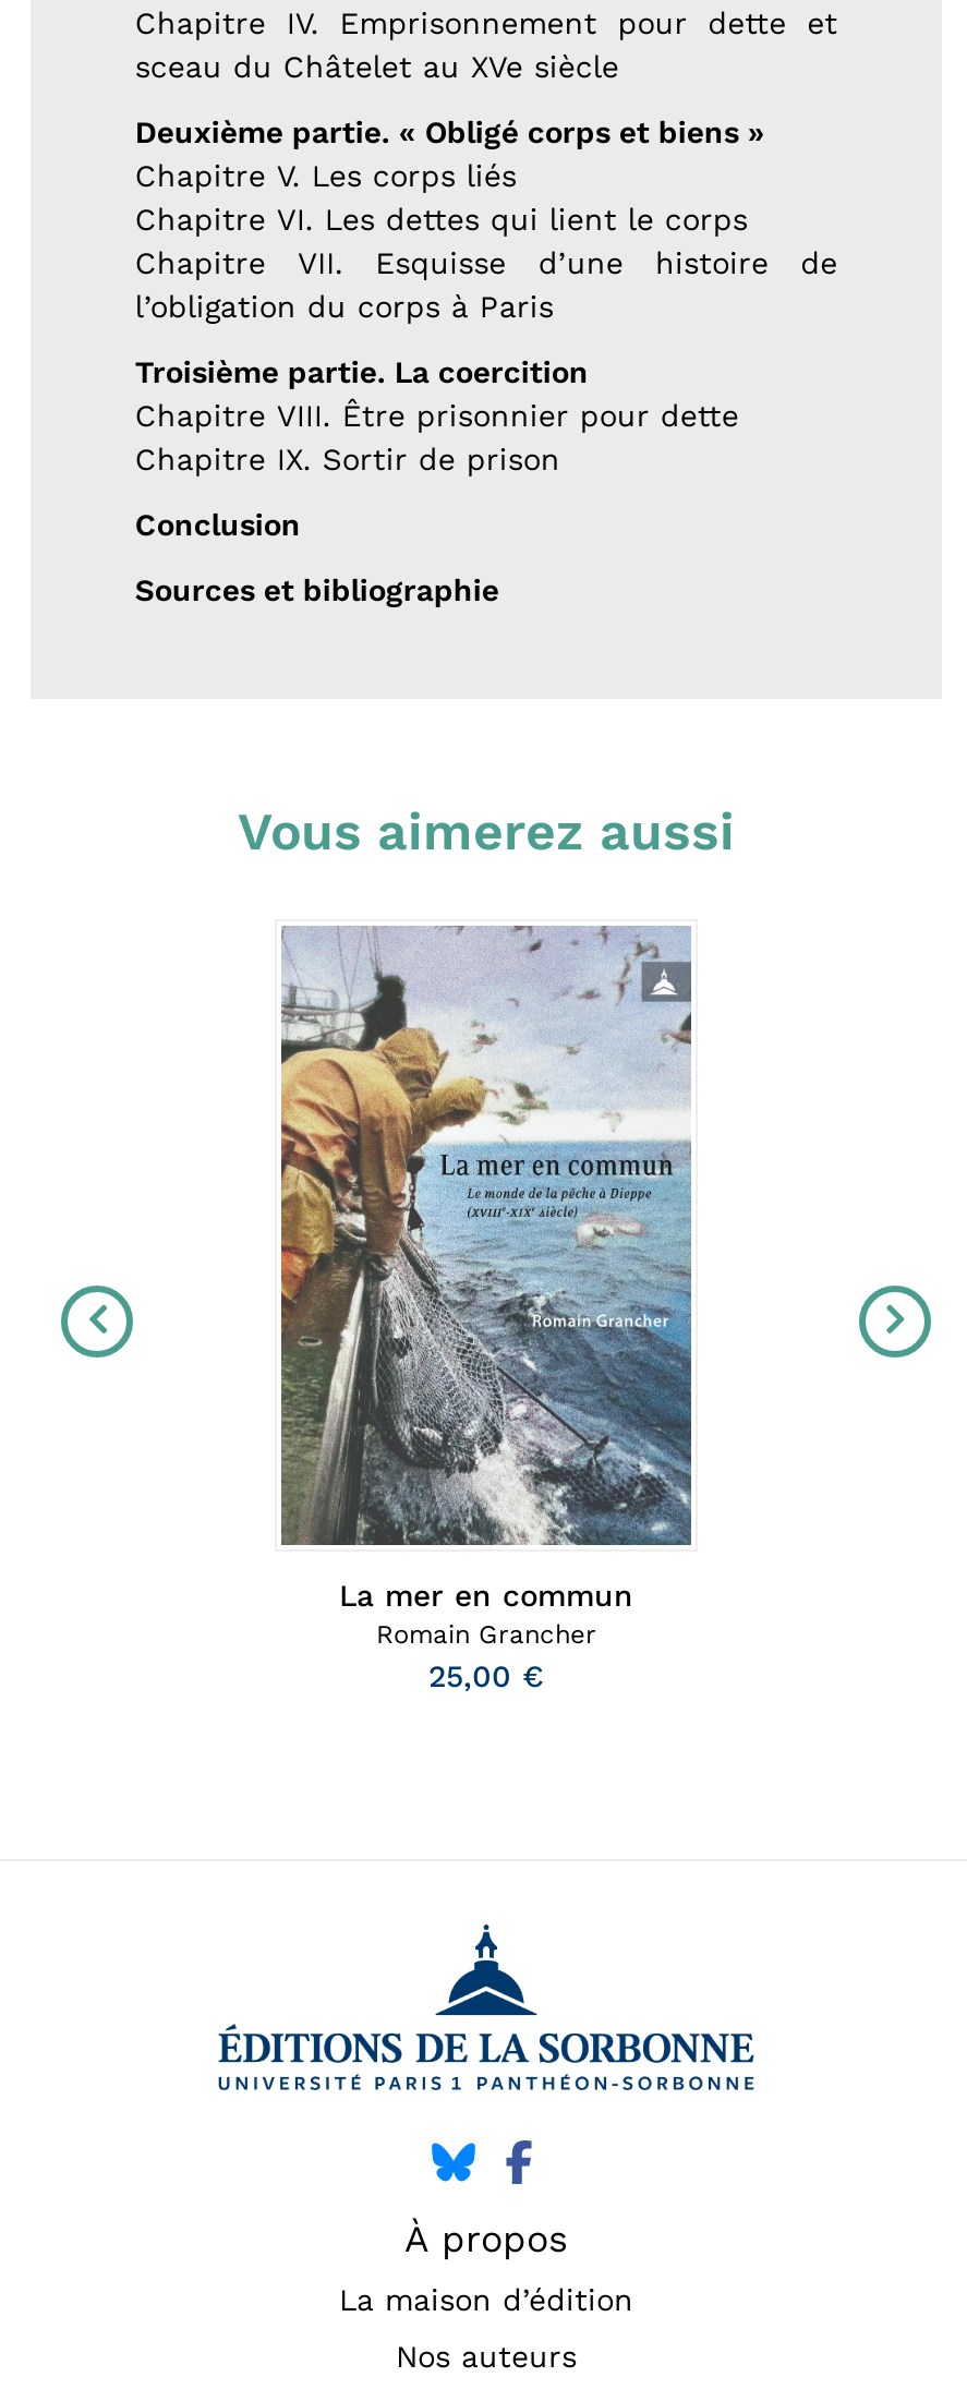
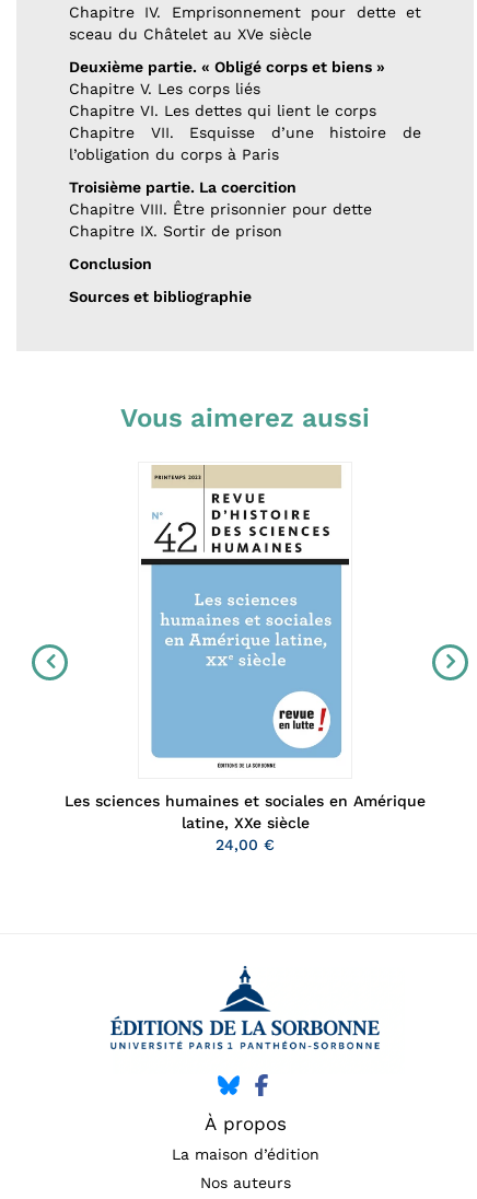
- [image]
- La mer en commun
- Romain Grancher
- 25,00 €
+ [image]
+ Les sciences humaines et sociales en Amérique
+ latine, XXe siècle
+ 24,00 €
